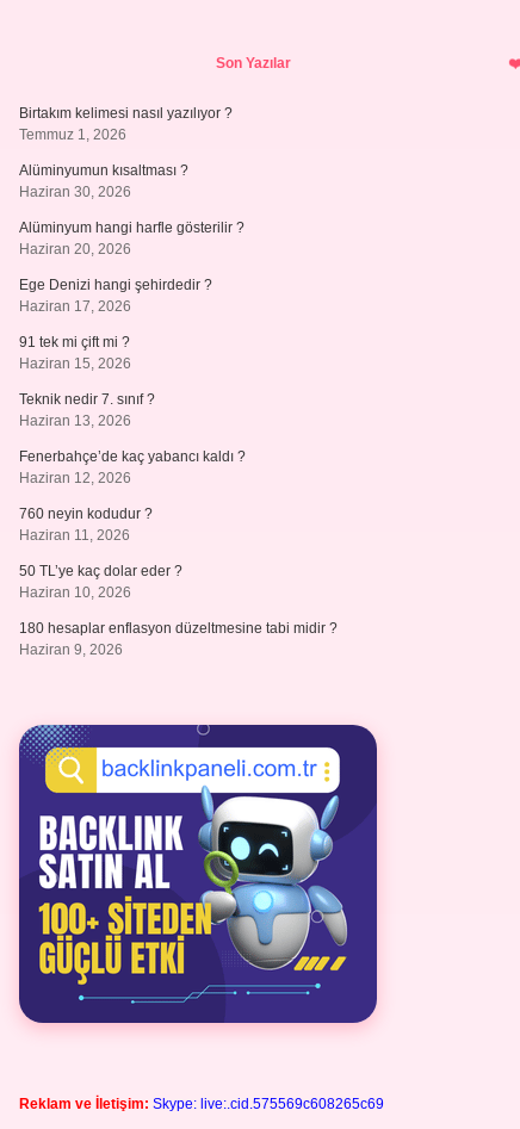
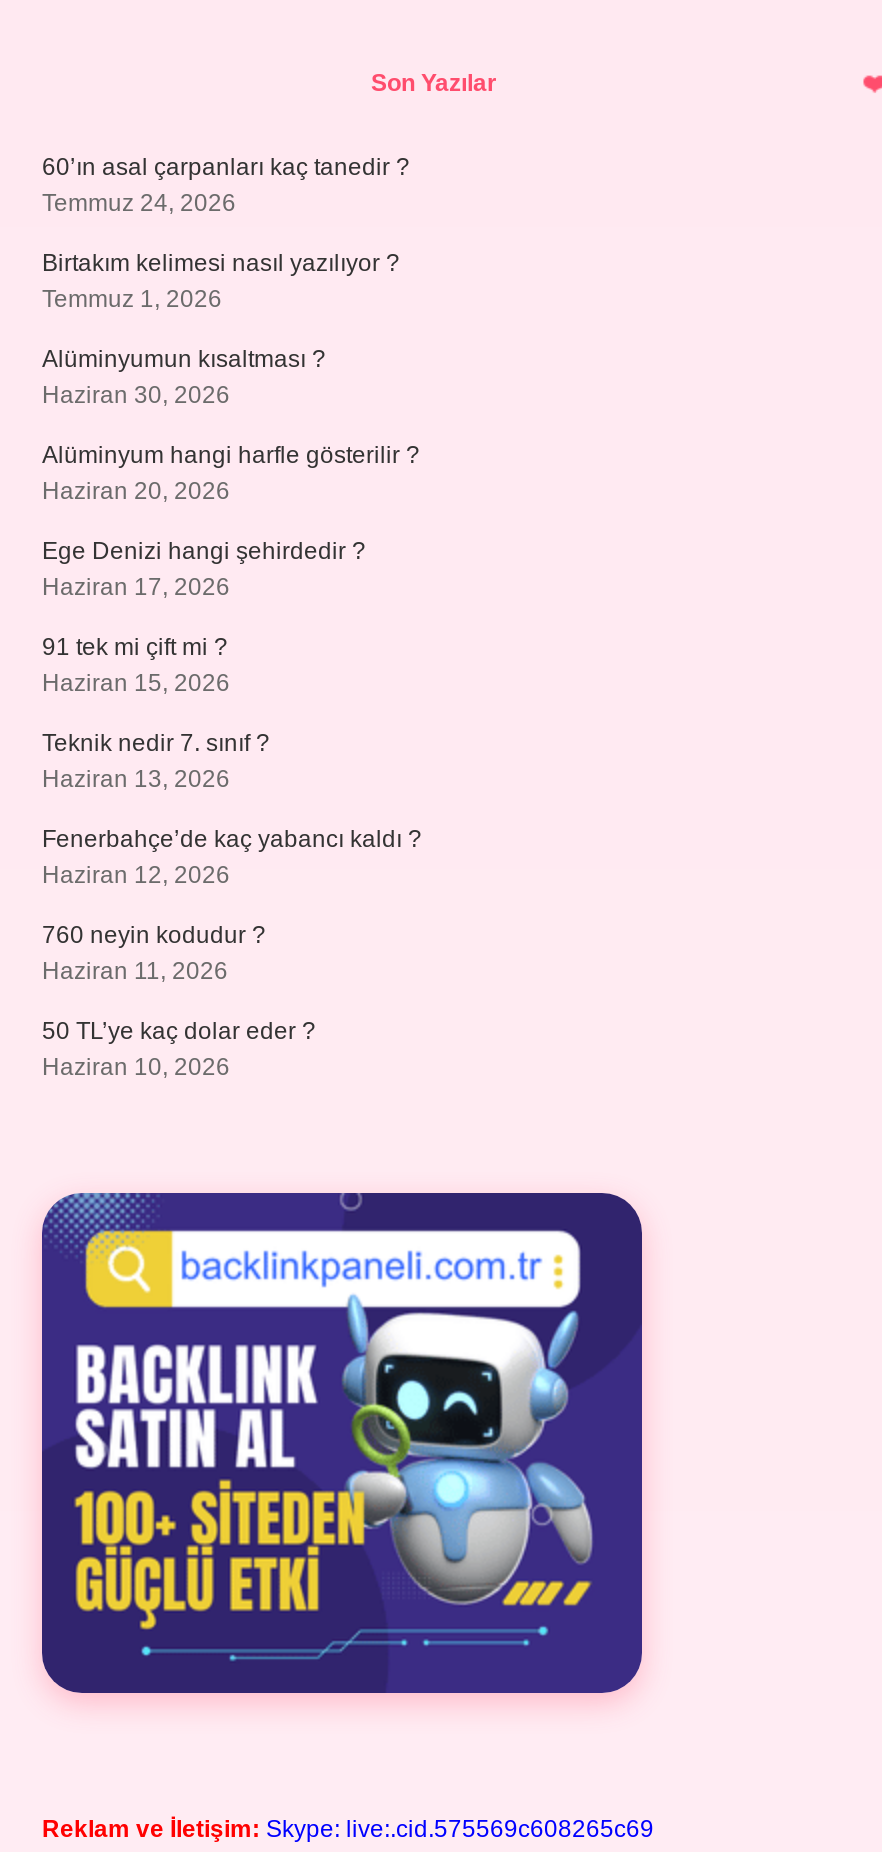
+ 60’ın asal çarpanları kaç tanedir ?
+ Temmuz 24, 2026

moved down: Birtakım kelimesi nasıl yazılıyor ? | Temmuz 1, 2026 | Alüminyumun kısaltması ? | ... | 50 TL’ye kaç dolar eder ? | Haziran 10, 2026

- 180 hesaplar enflasyon düzeltmesine tabi midir ?
- Haziran 9, 2026
